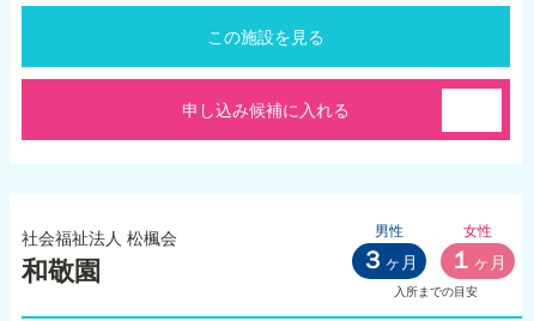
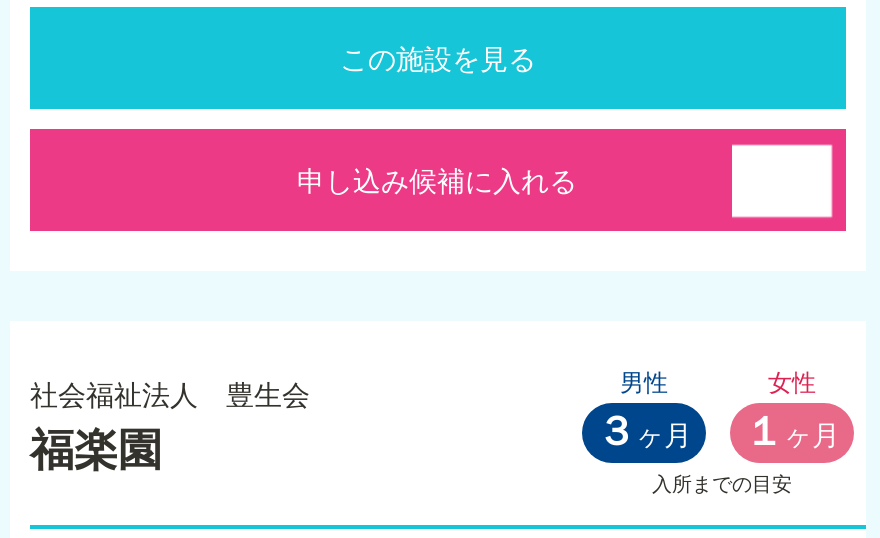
- 社会福祉法人 松楓会
+ 社会福祉法人 豊生会

- 和敬園
+ 福楽園
